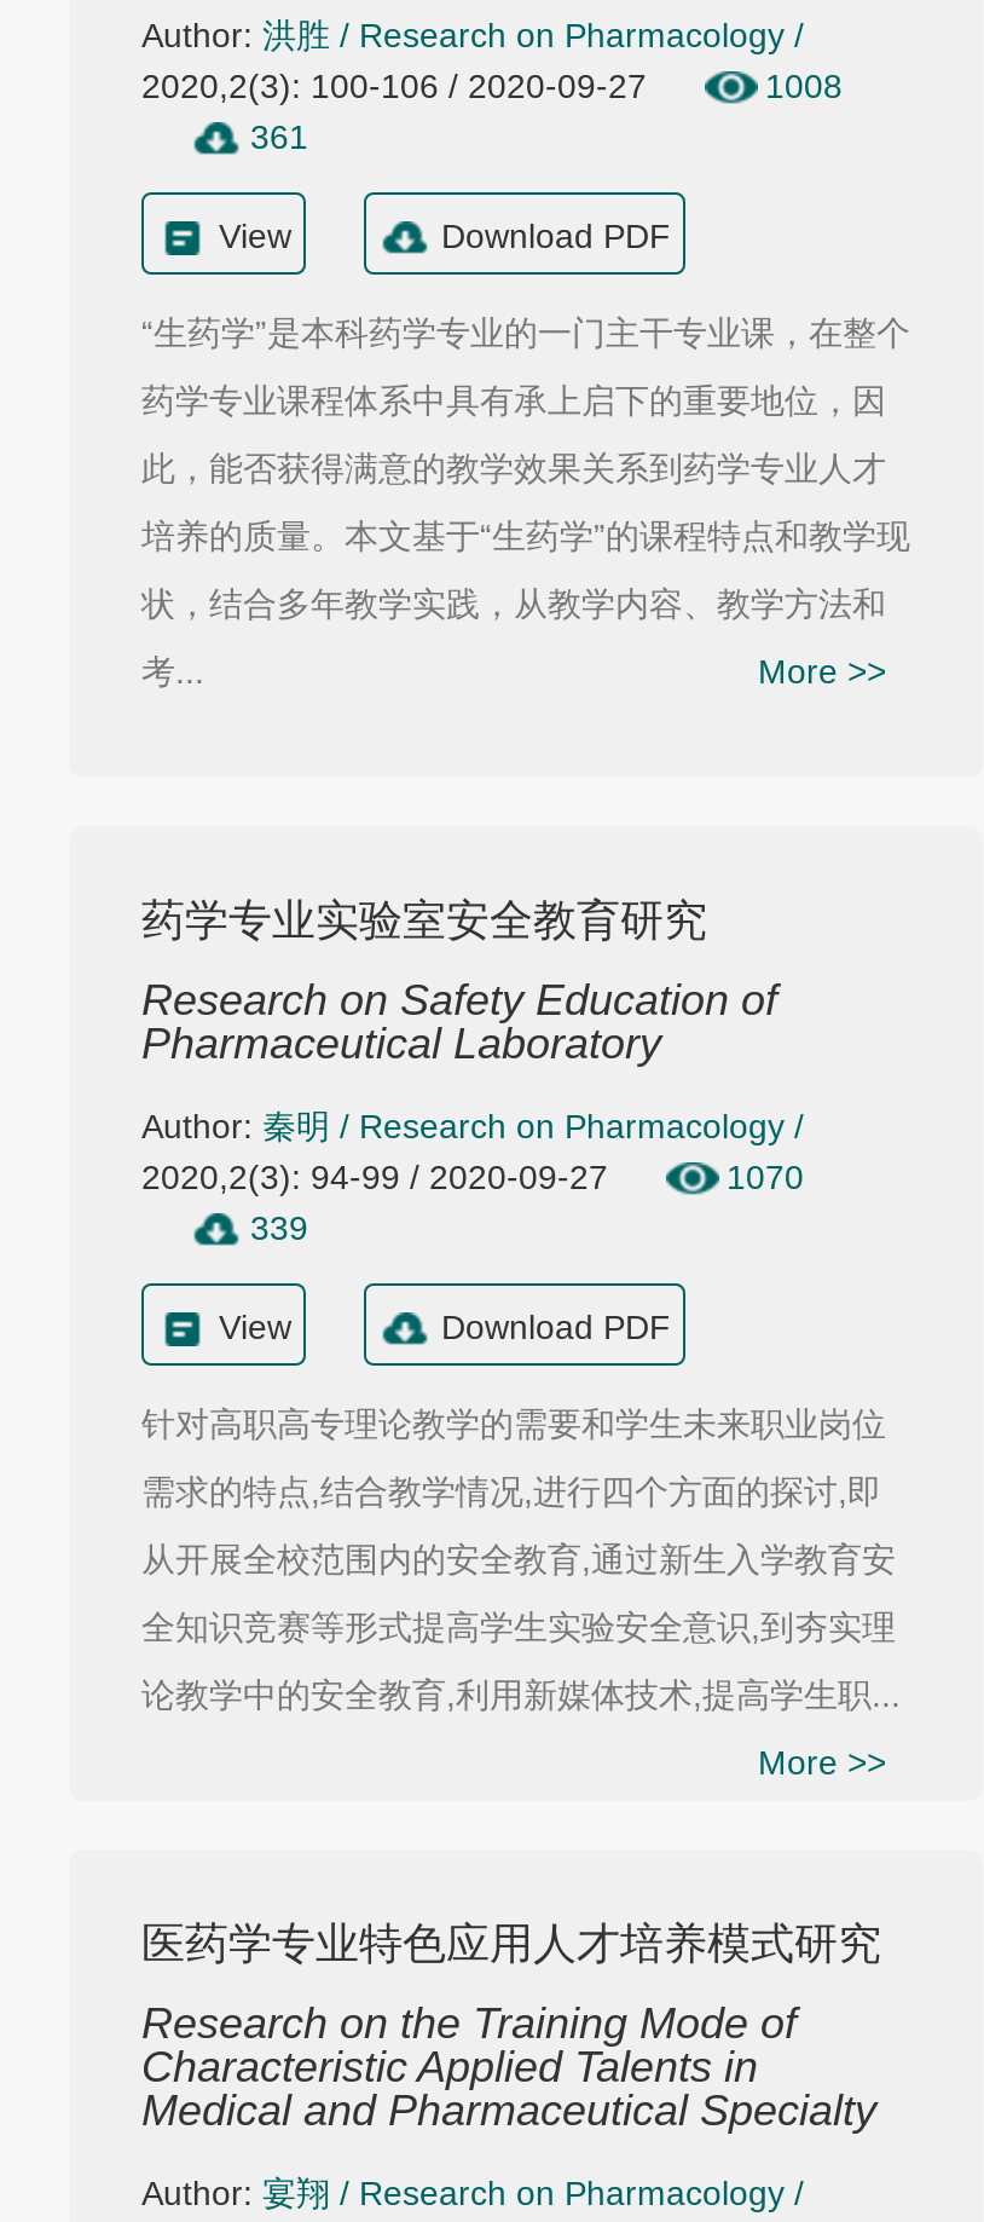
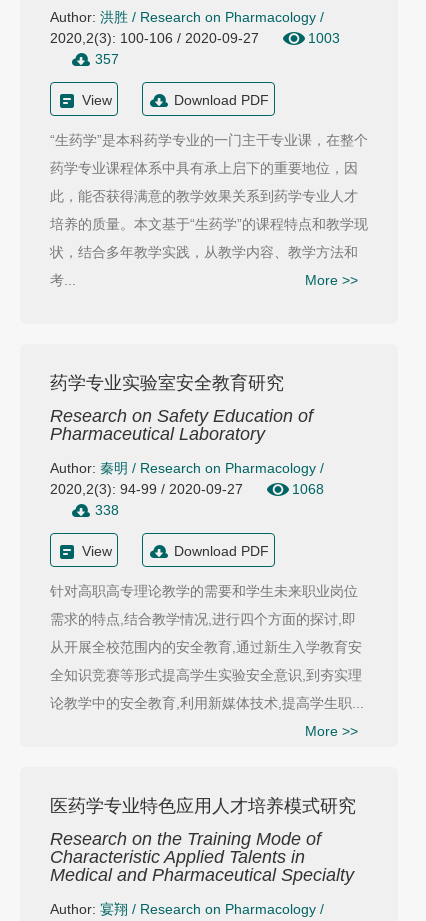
- 1008
+ 1003

- 361
+ 357

- 1070
+ 1068

- 339
+ 338
